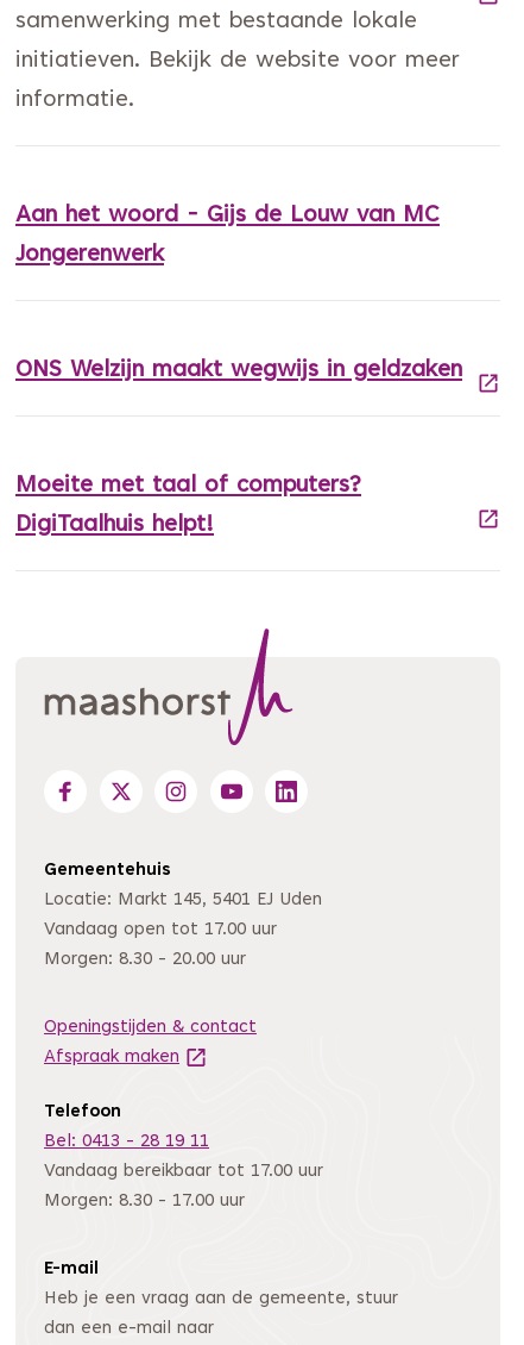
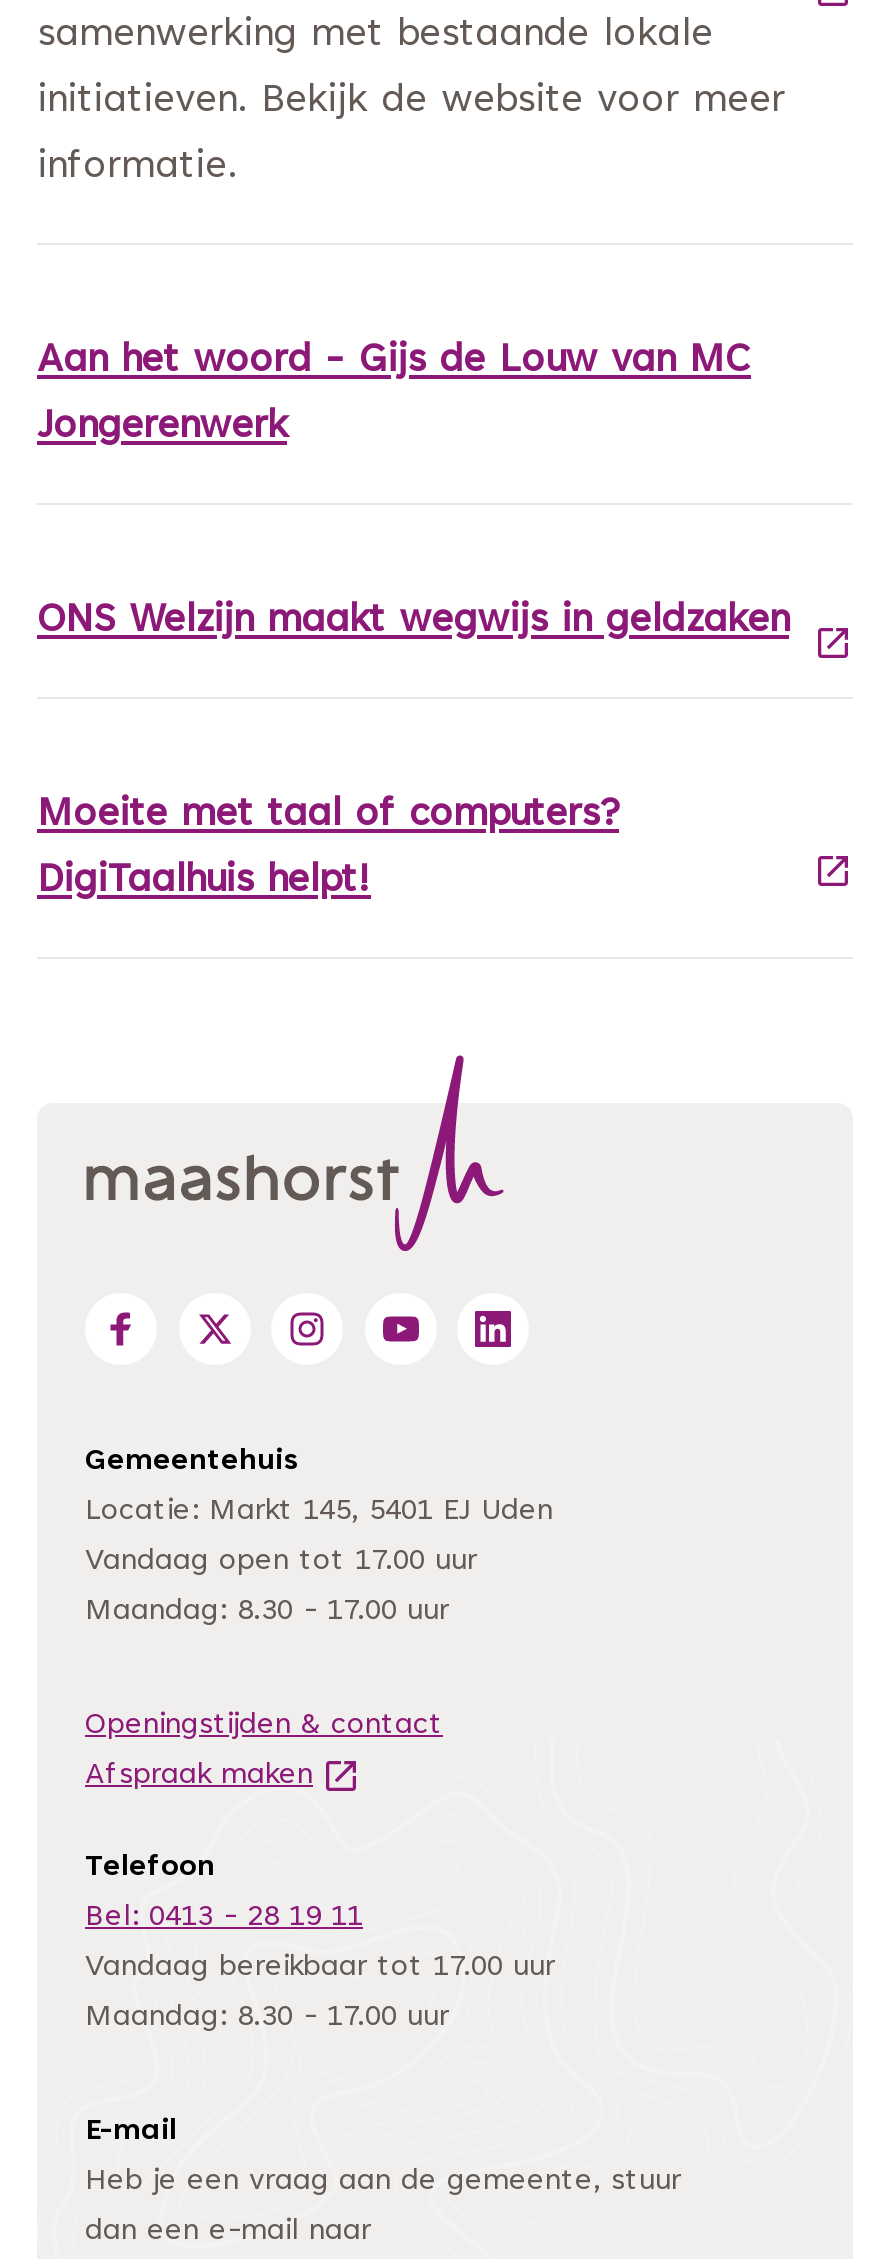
- Morgen: 8.30 - 20.00 uur
+ Maandag: 8.30 - 17.00 uur

- Morgen: 8.30 - 17.00 uur
+ Maandag: 8.30 - 17.00 uur
